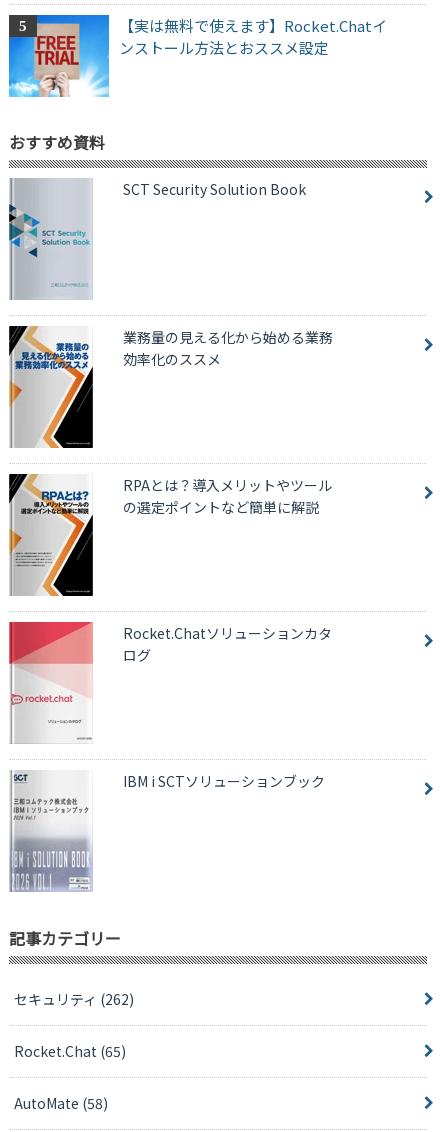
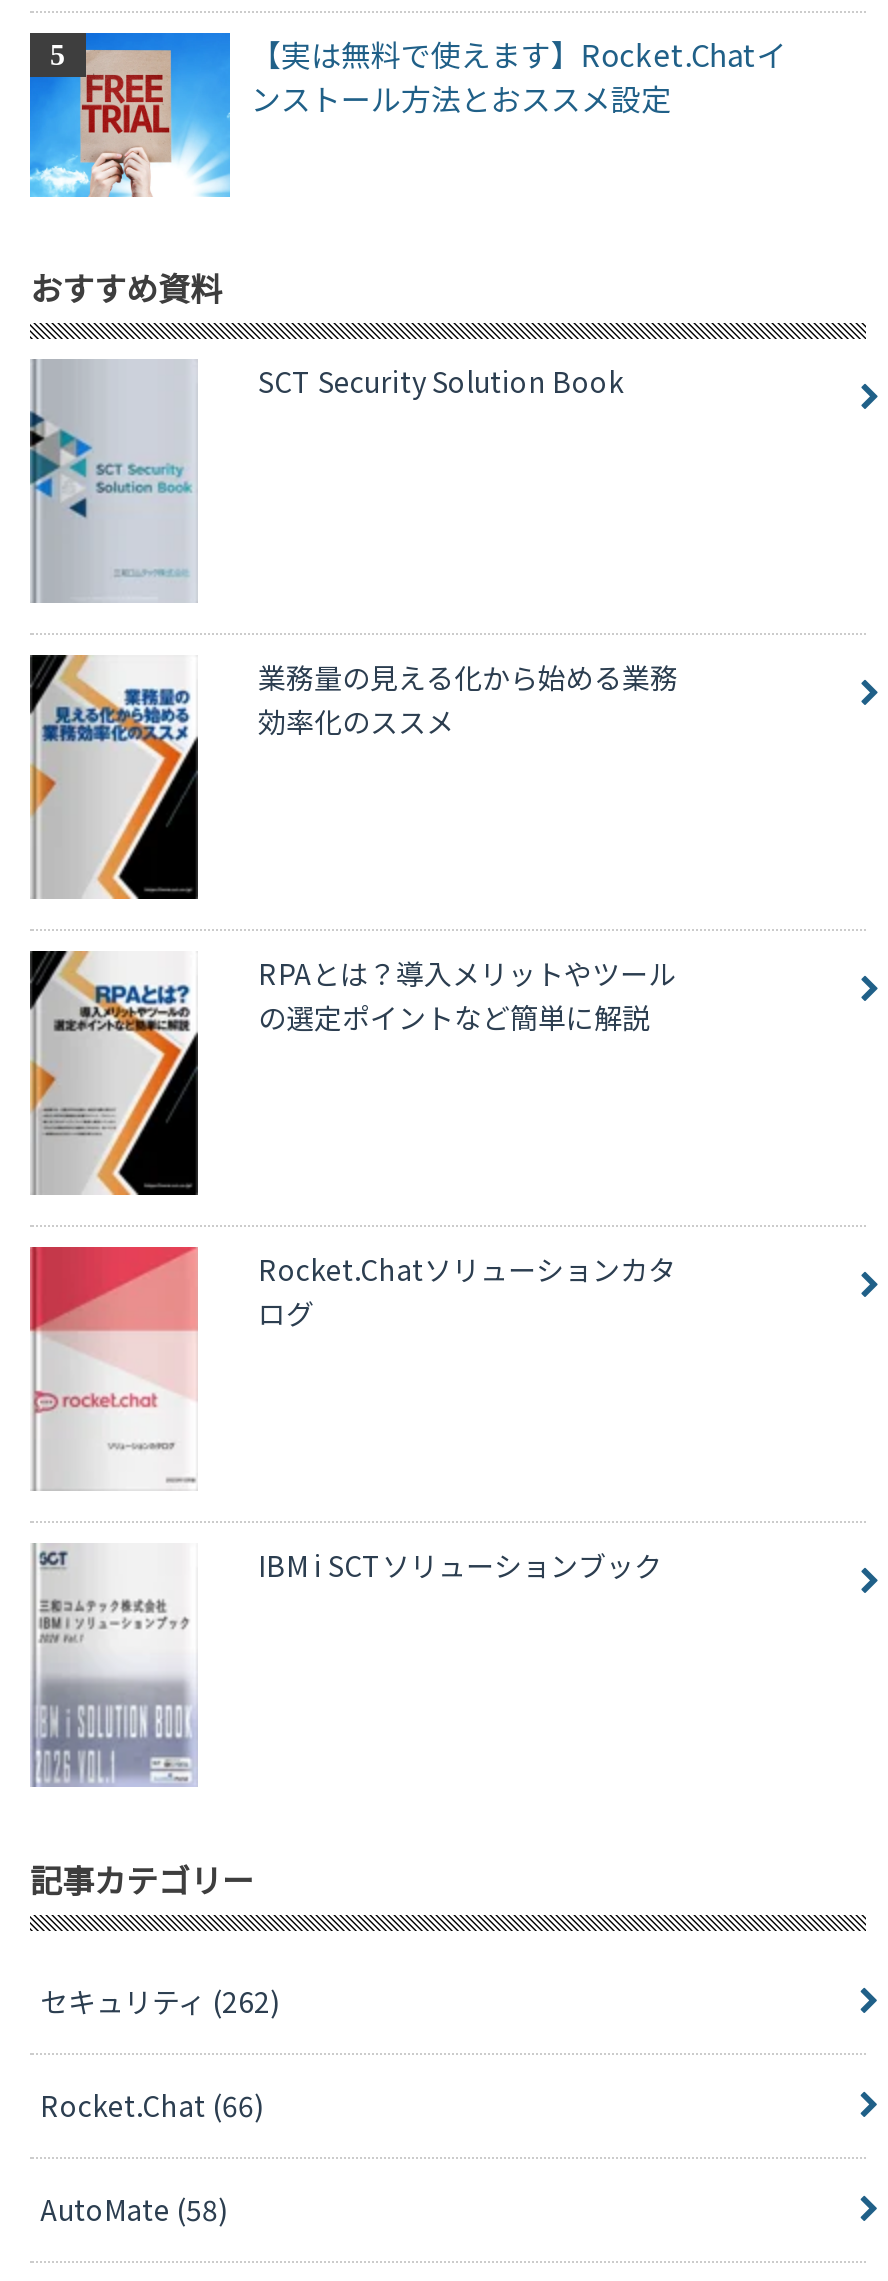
- Rocket.Chat (65)
+ Rocket.Chat (66)
